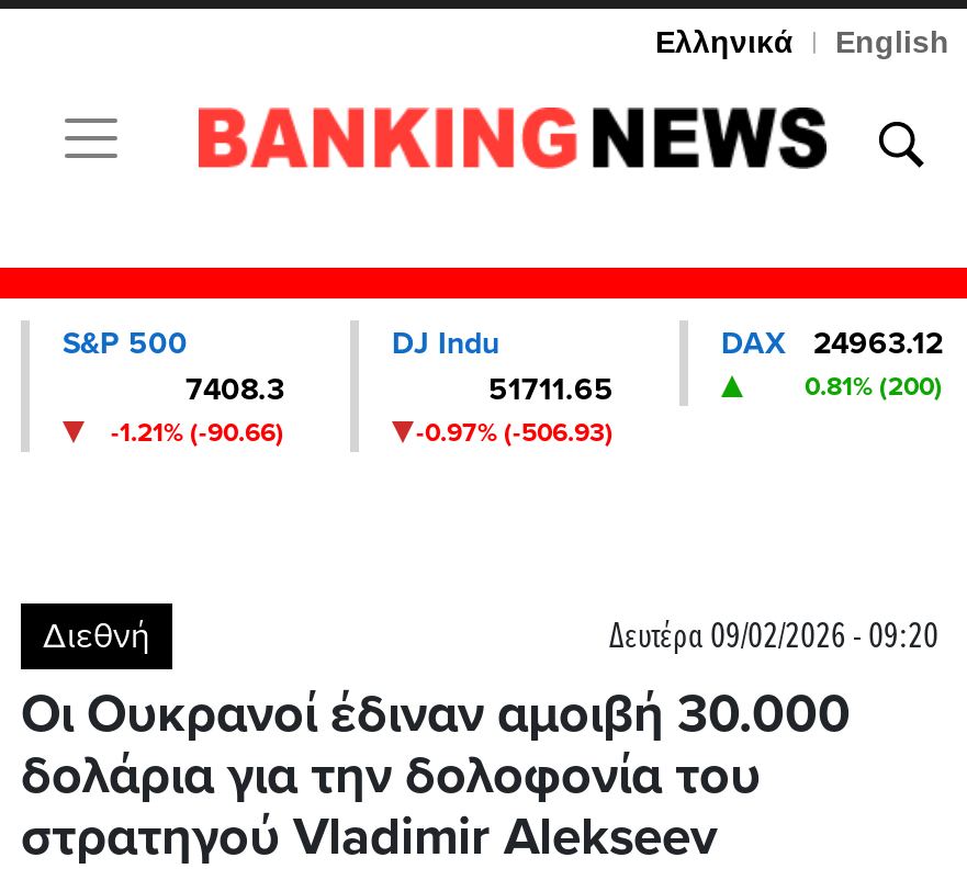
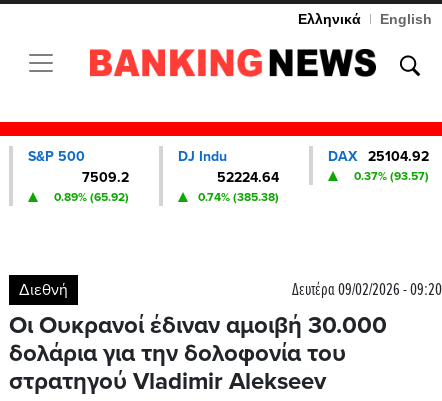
- DAX 24963.12
+ DAX 25104.92

- 7408.3
+ 7509.2

- 51711.65
+ 52224.64

- 0.81% (200)
+ 0.37% (93.57)

- -1.21% (-90.66)
+ 0.89% (65.92)

- -0.97% (-506.93)
+ 0.74% (385.38)
